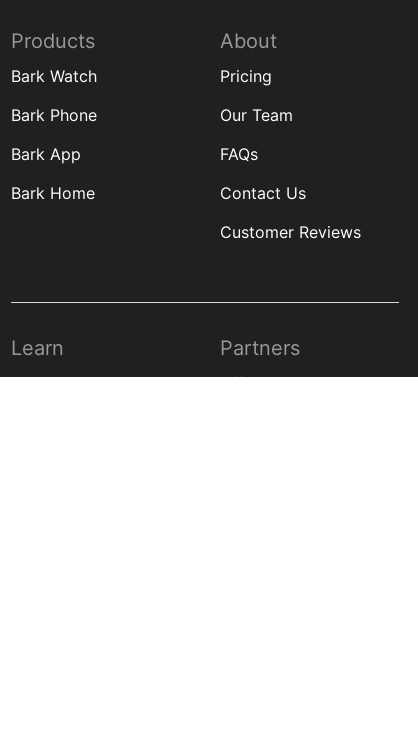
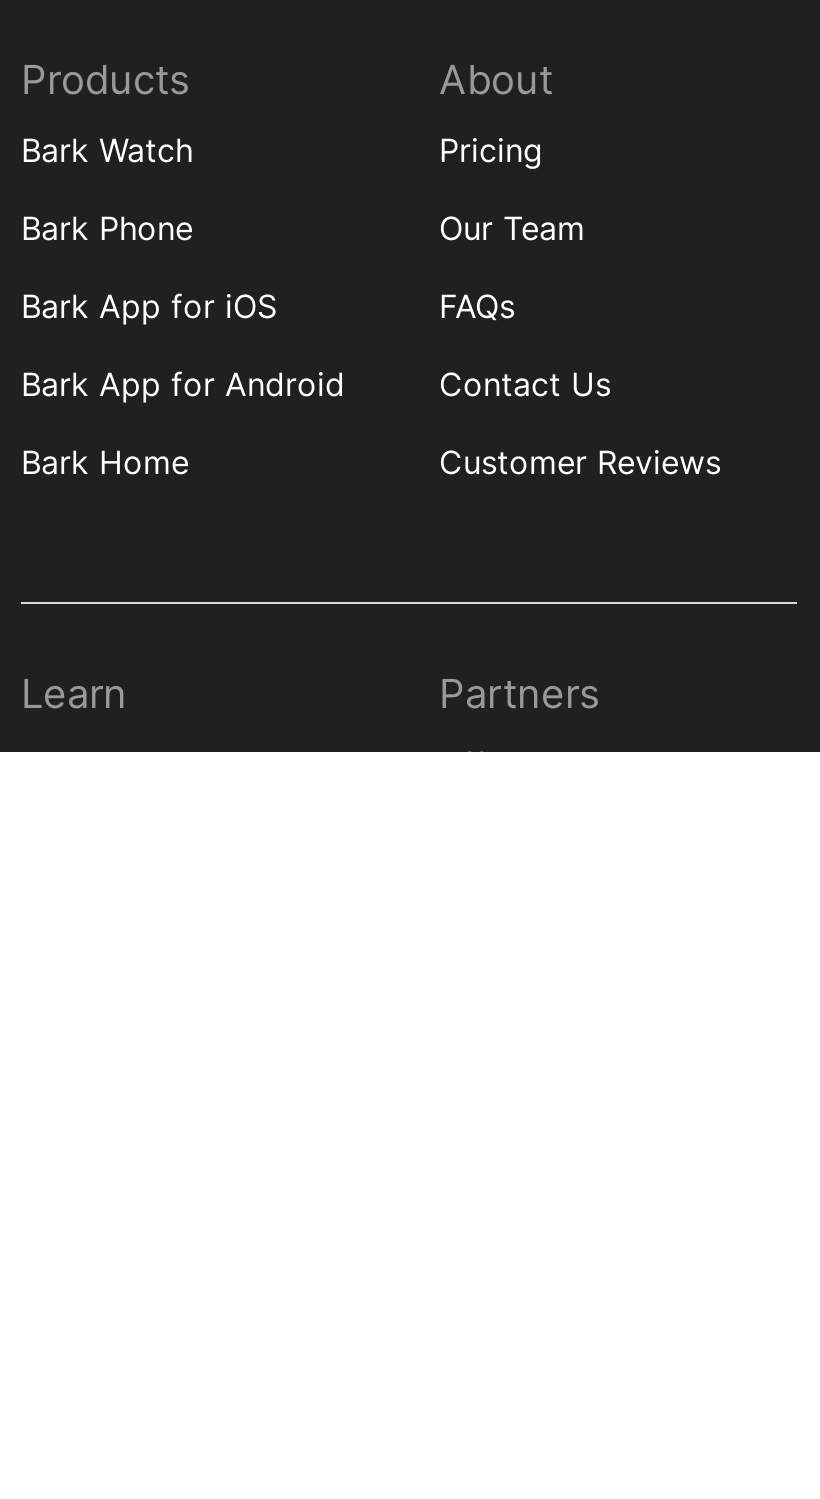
- Bark App
+ Bark App for iOS
+ Bark App for Android

moved down: Bark Home
